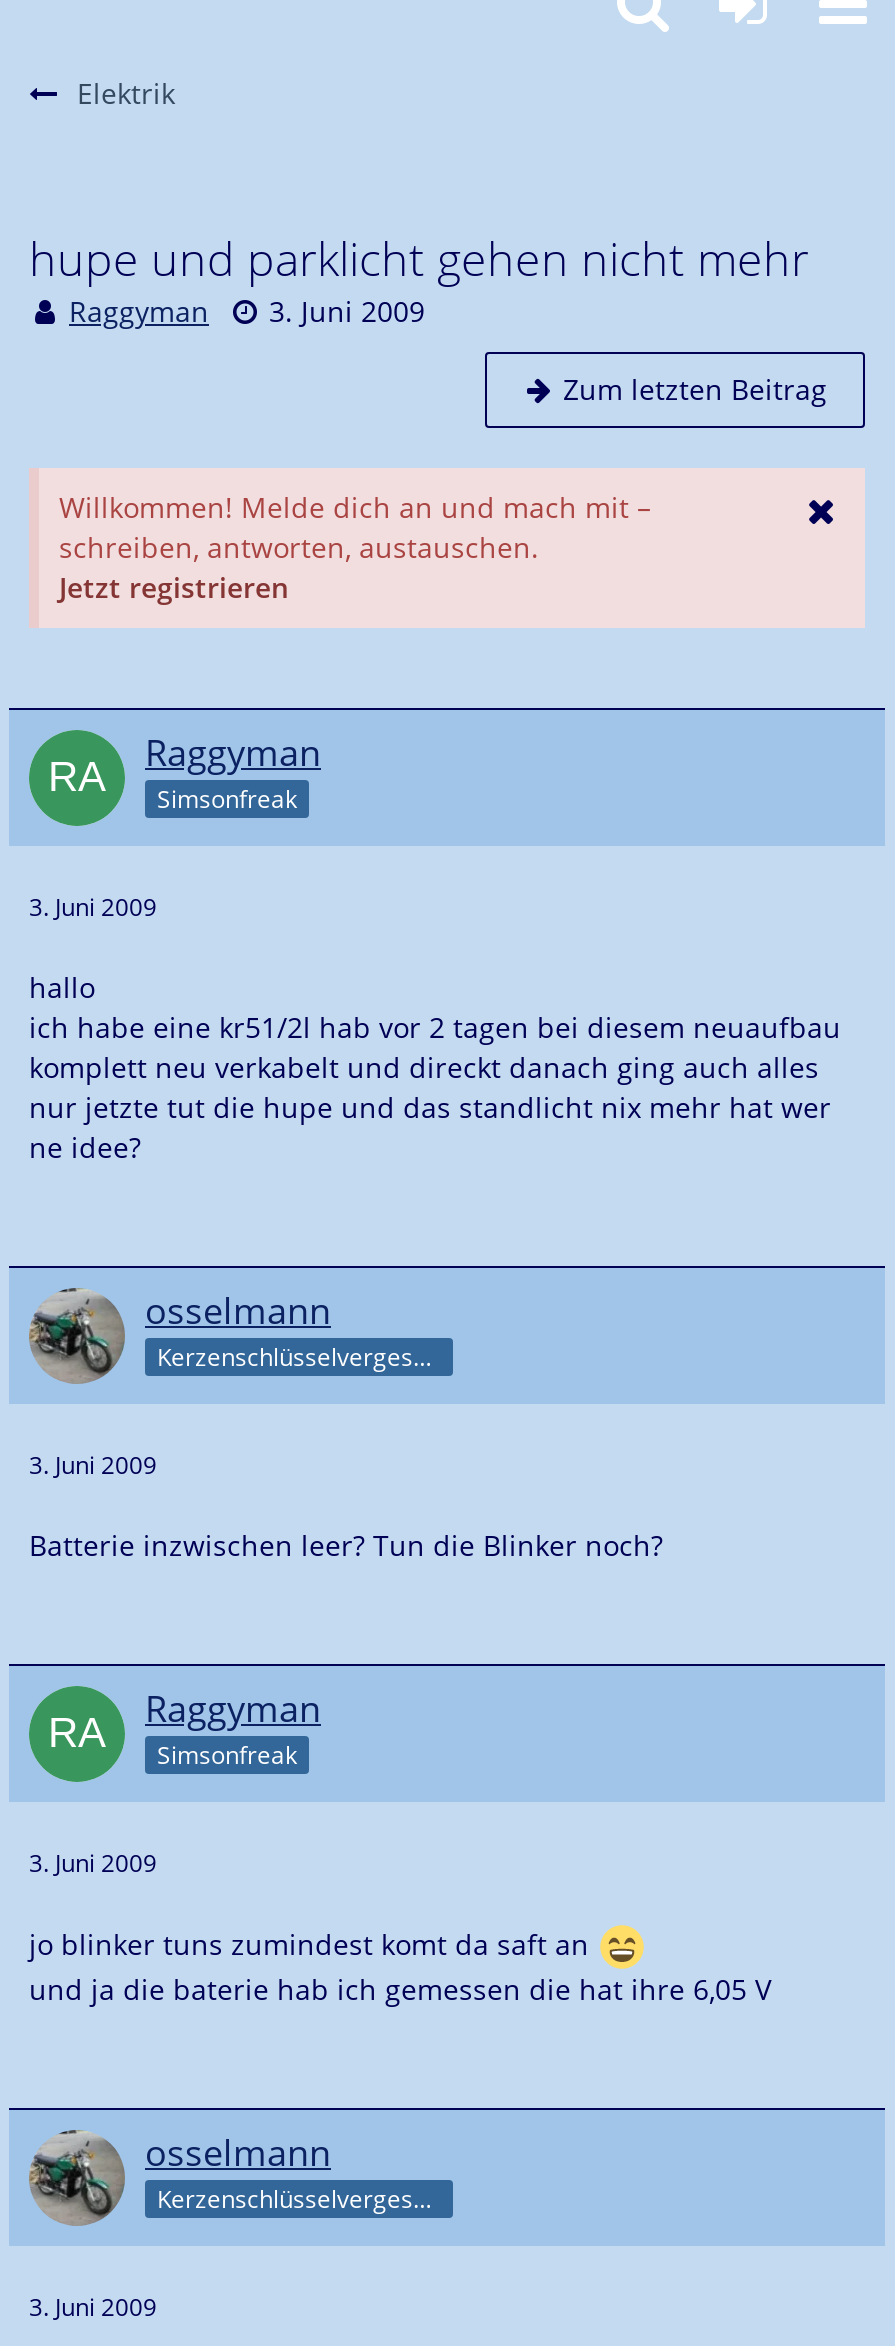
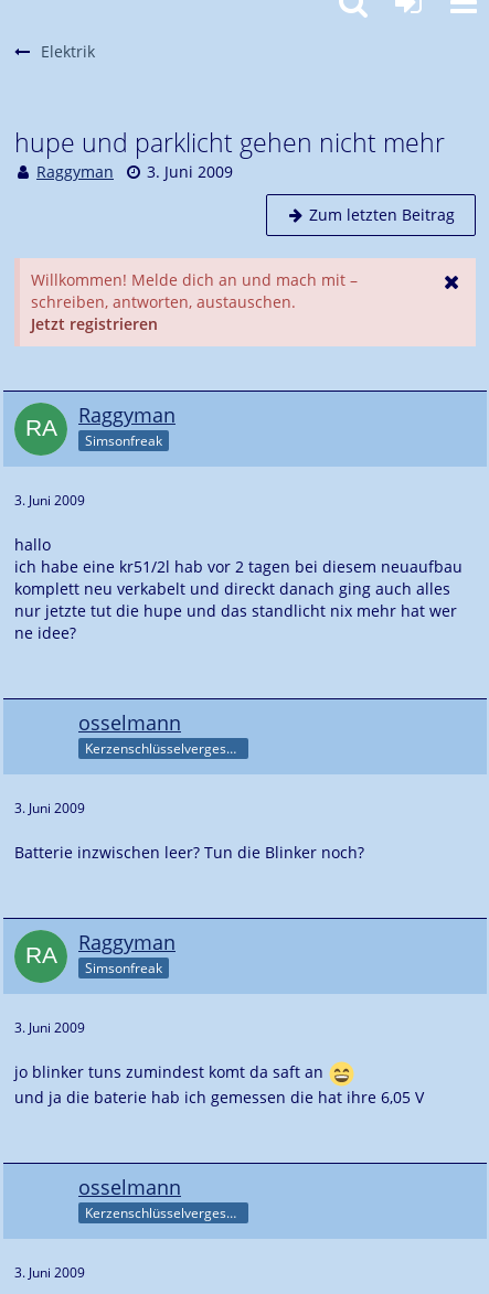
- [image]

- [image]
